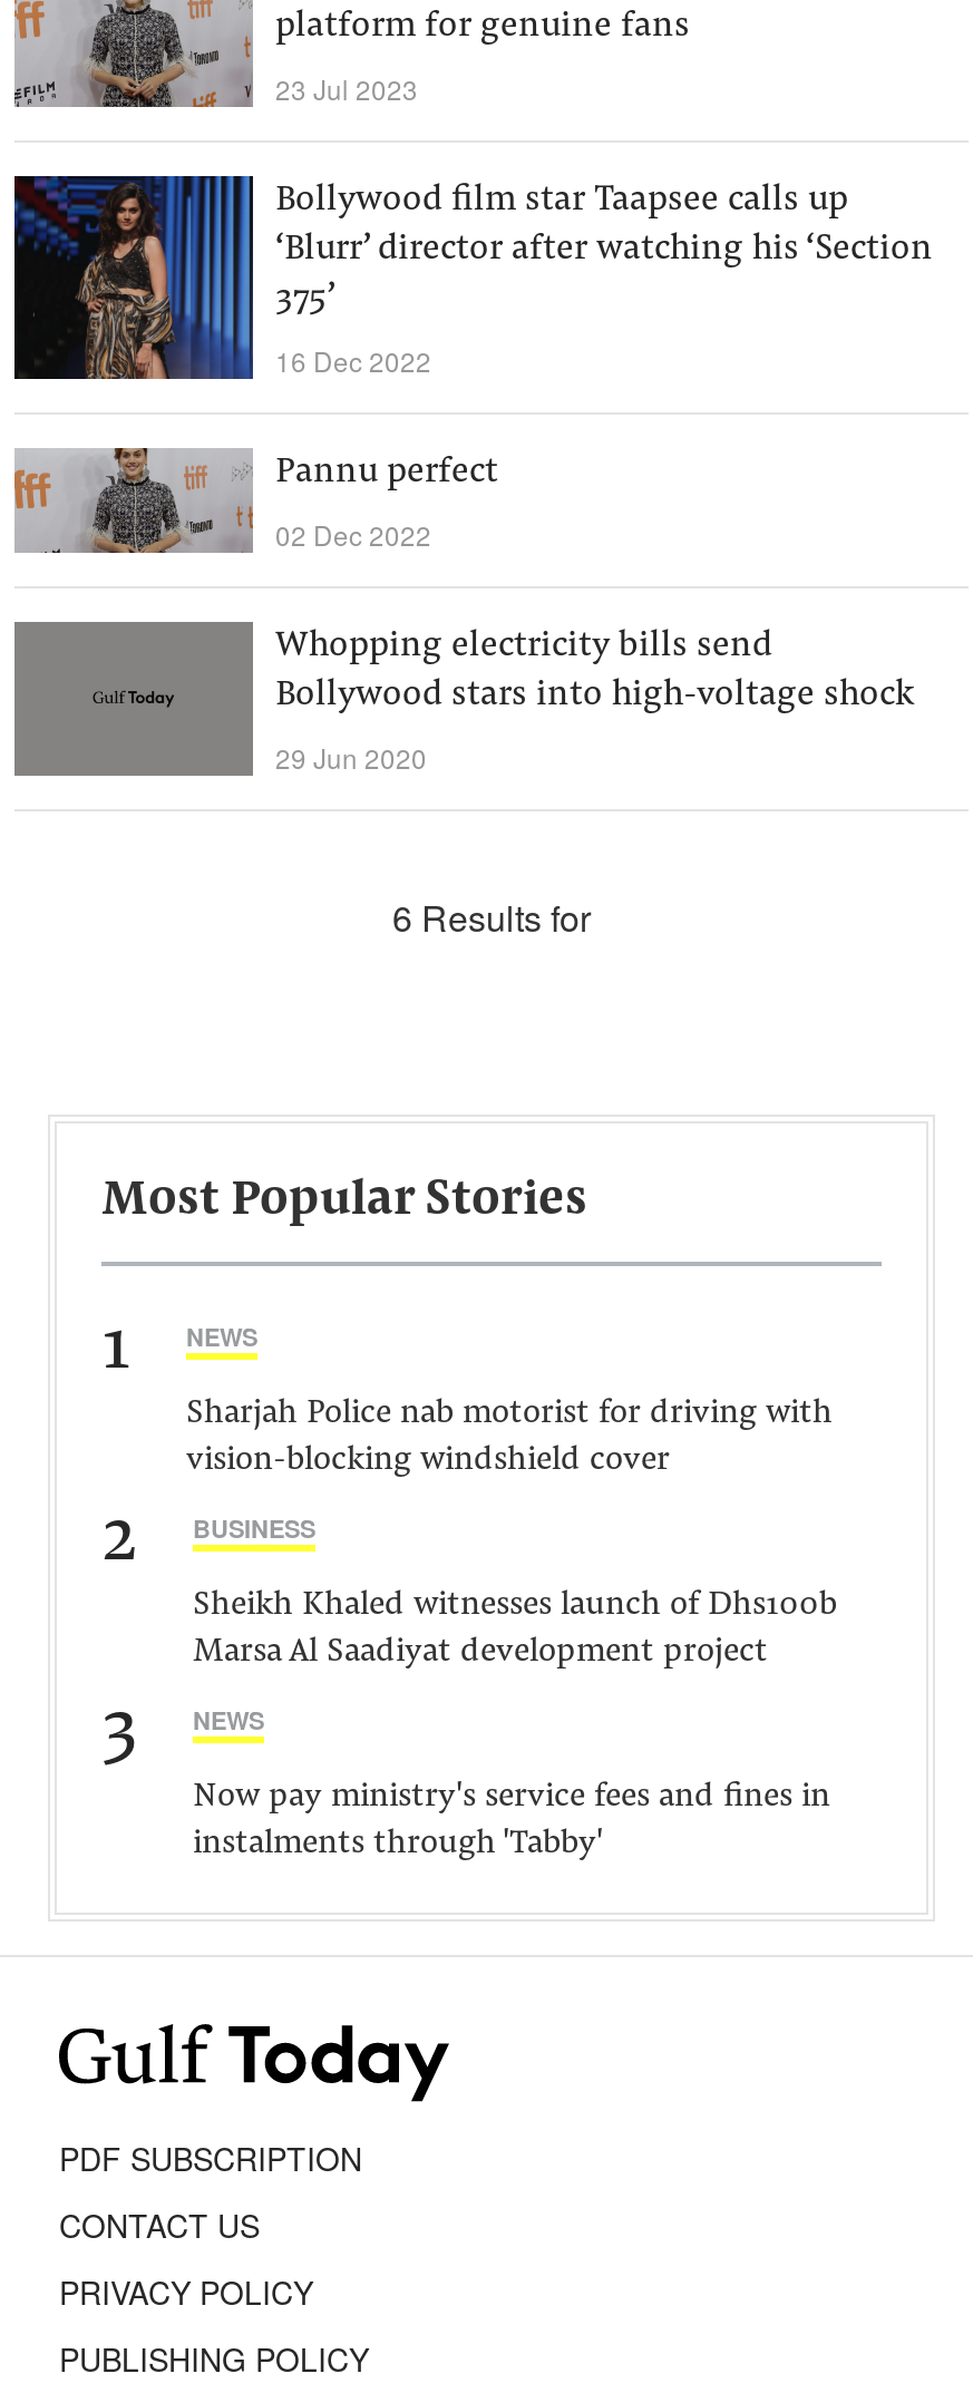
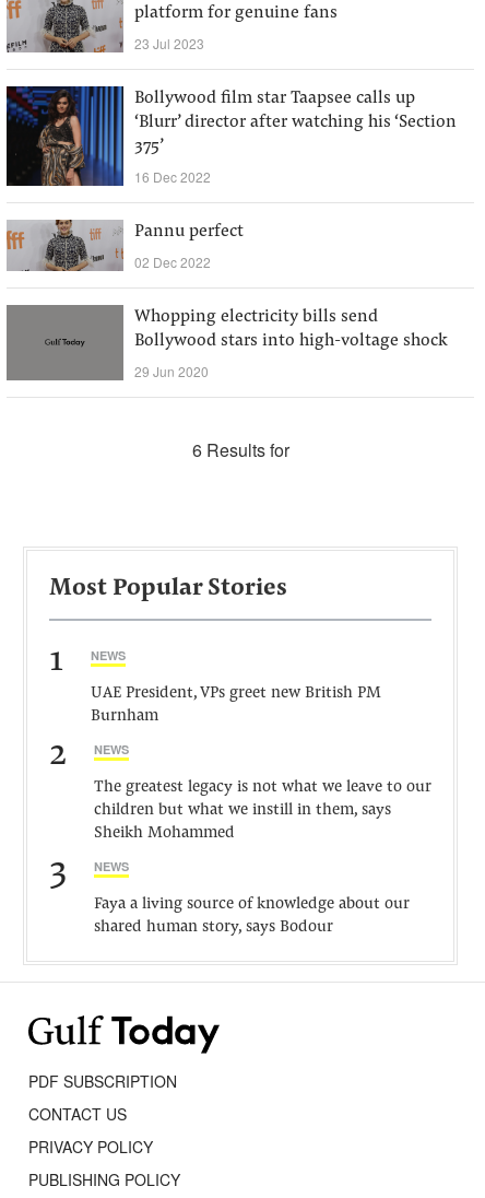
- Sharjah Police nab motorist for driving with
- vision-blocking windshield cover
+ UAE President, VPs greet new British PM
+ Burnham

- BUSINESS
+ NEWS

- Sheikh Khaled witnesses launch of Dhs100b
- Marsa Al Saadiyat development project
+ The greatest legacy is not what we leave to our
+ children but what we instill in them, says
+ Sheikh Mohammed

- Now pay ministry's service fees and fines in
- instalments through 'Tabby'
+ Faya a living source of knowledge about our
+ shared human story, says Bodour
